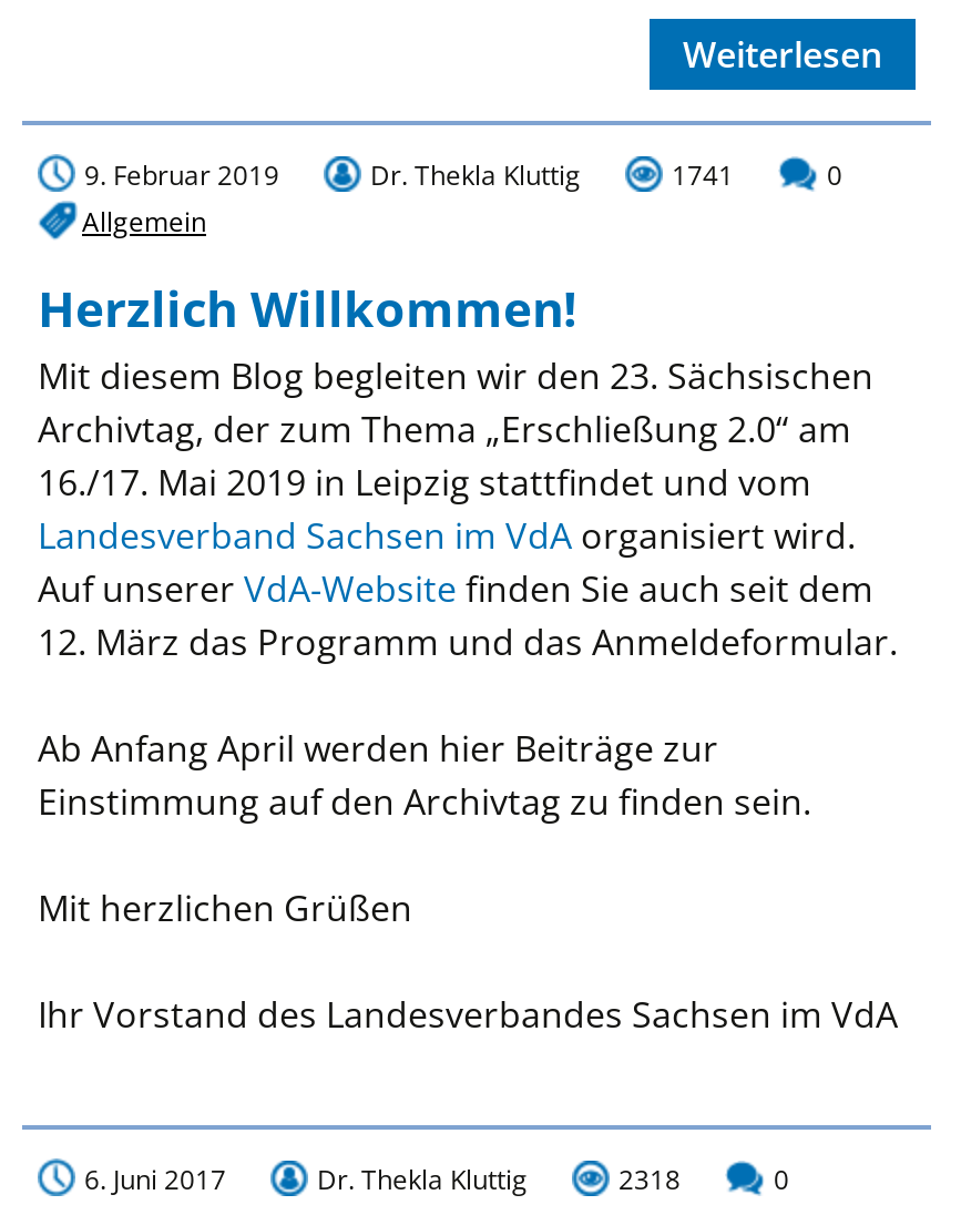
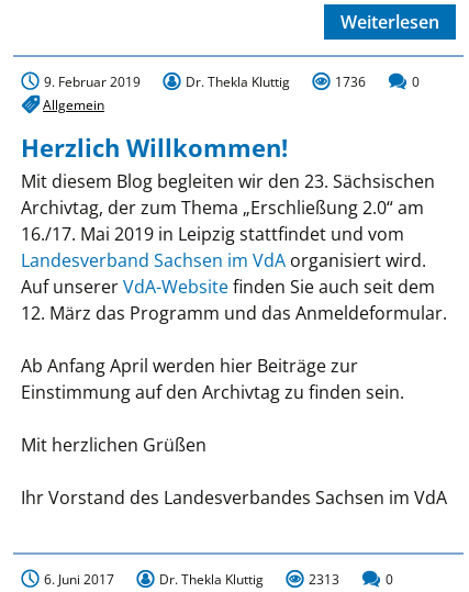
- 1741
+ 1736

- 2318
+ 2313
